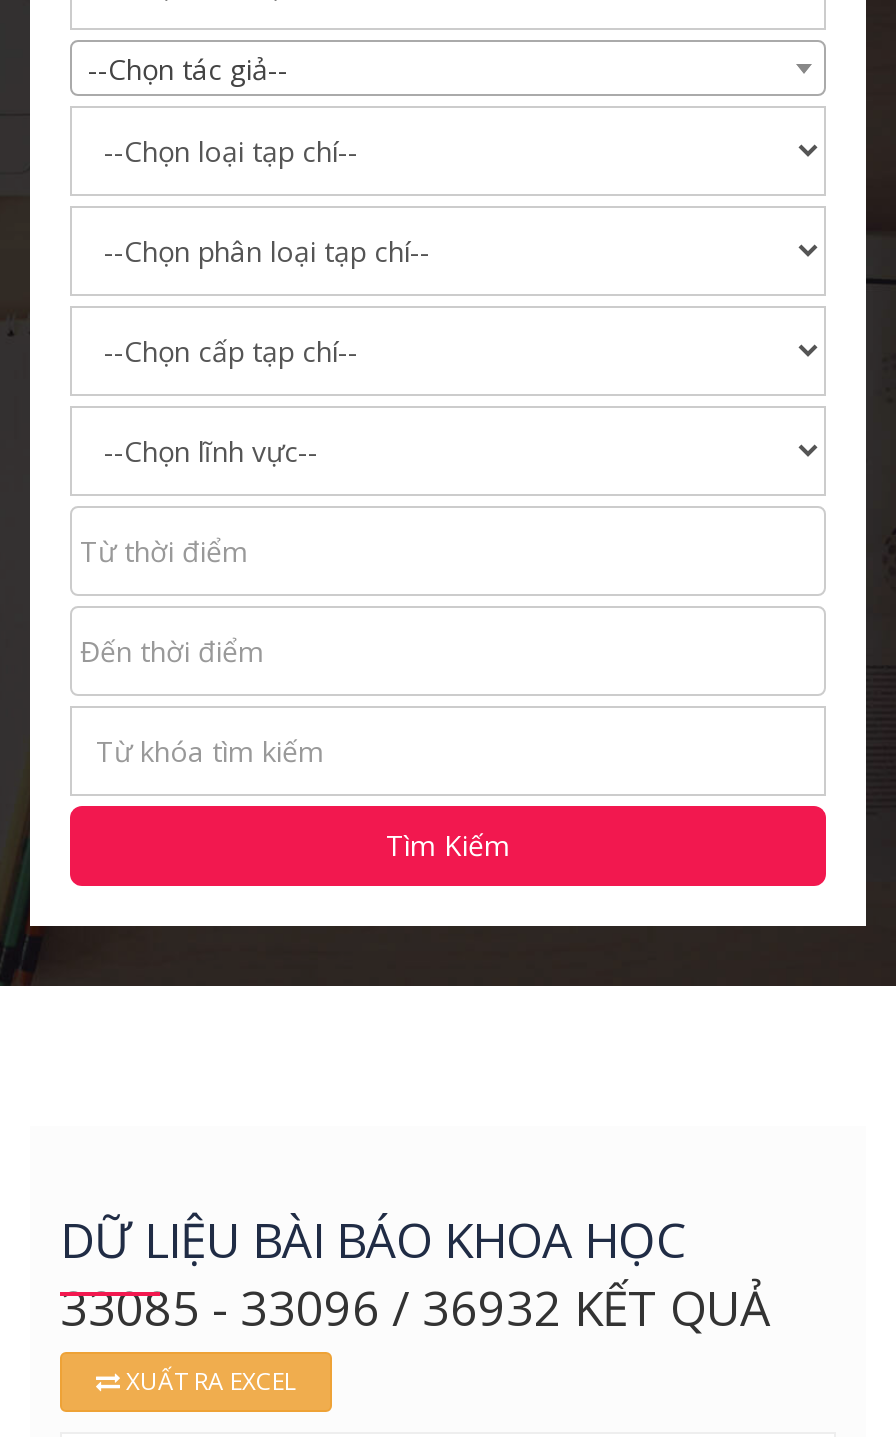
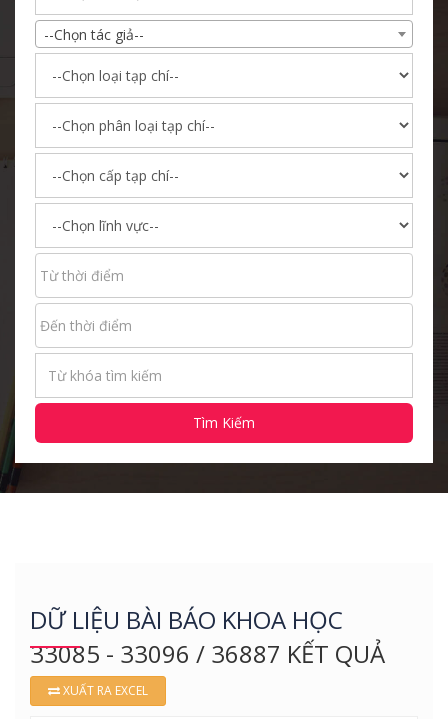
- 33085 - 33096 / 36932 KẾT QUẢ
+ 33085 - 33096 / 36887 KẾT QUẢ
